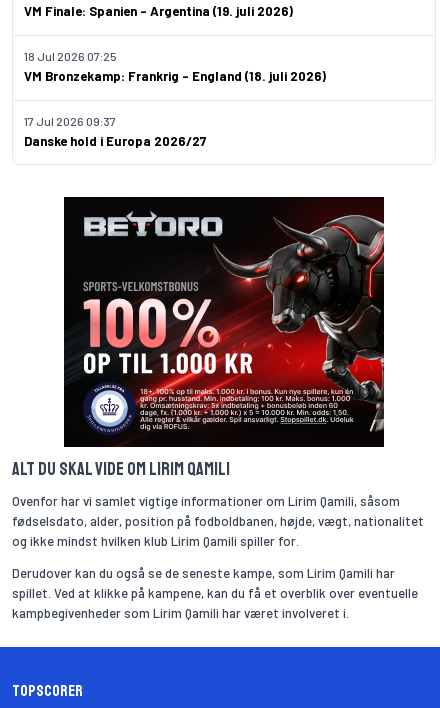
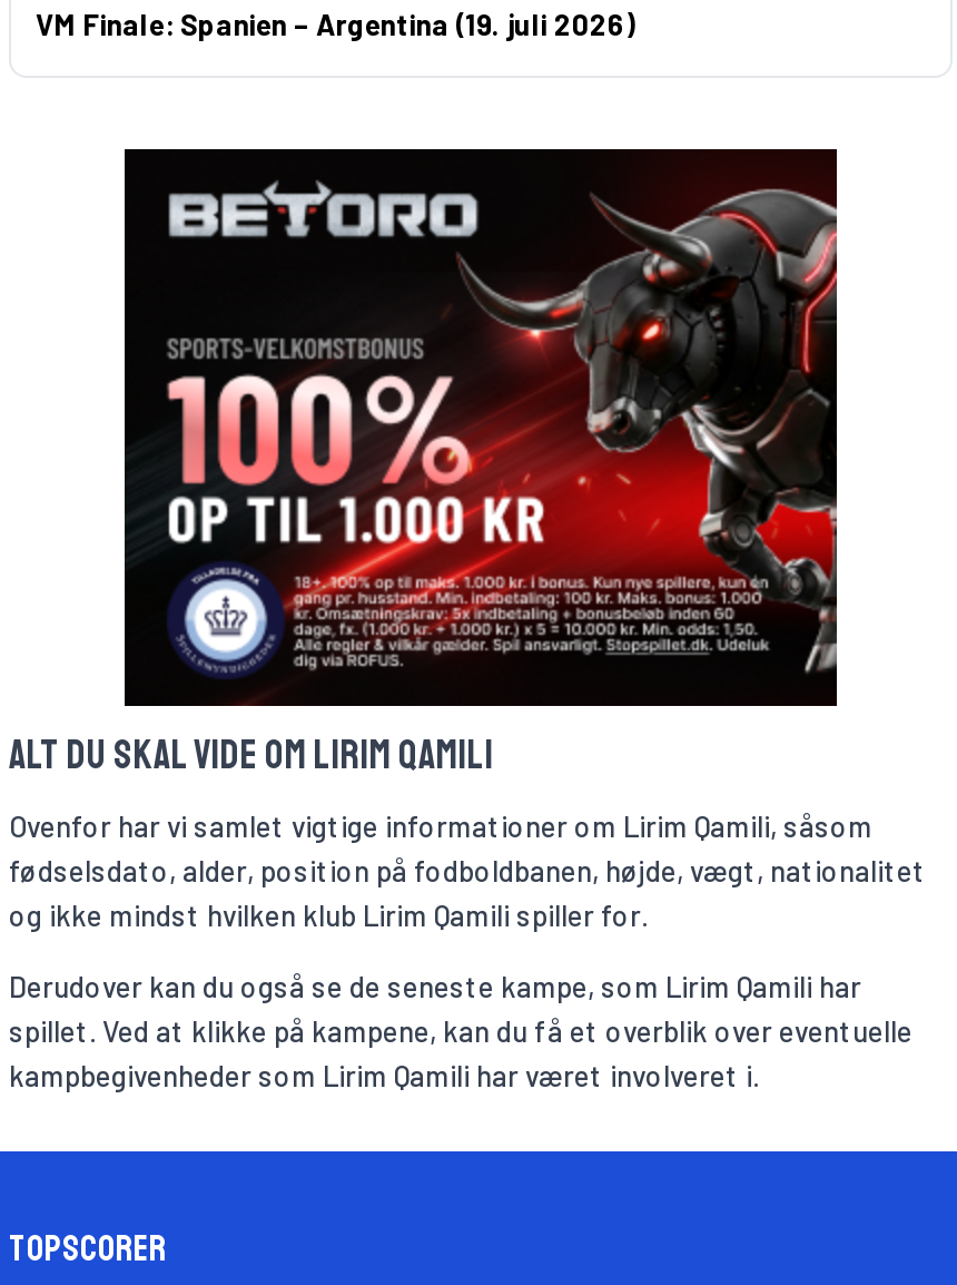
- 18 Jul 2026 07:25

- VM Bronzekamp: Frankrig – England (18. juli 2026)

- 17 Jul 2026 09:37

- Danske hold i Europa 2026/27
